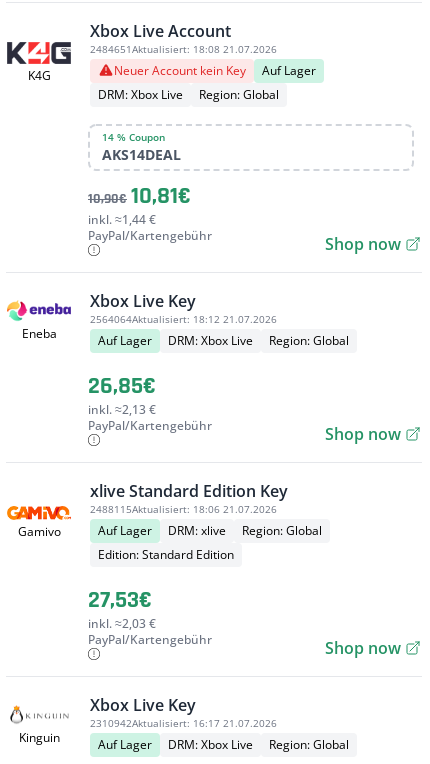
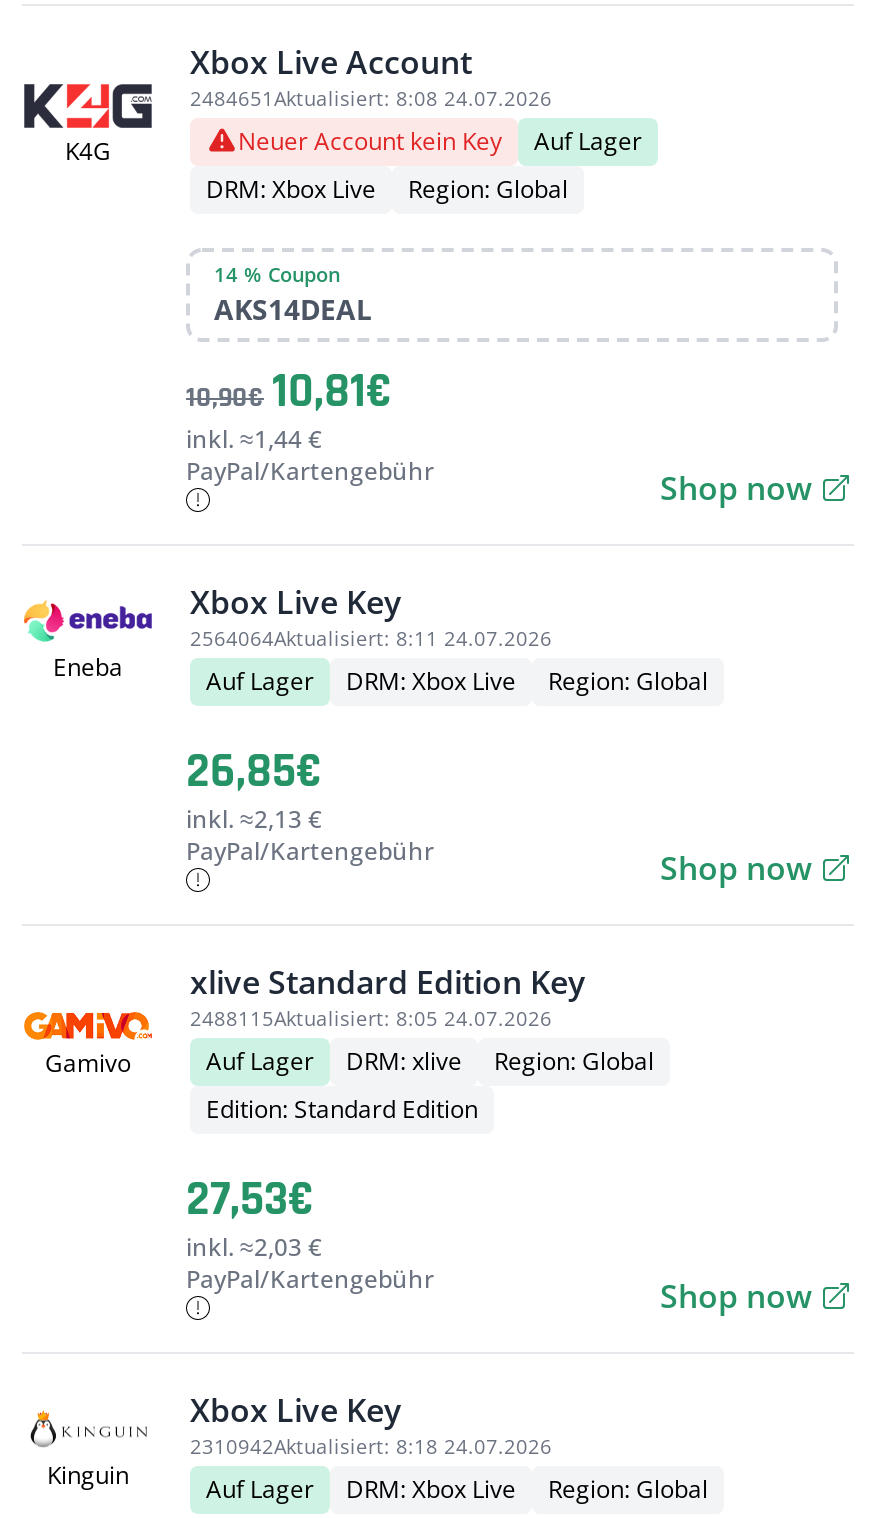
- 2484651 Aktualisiert: 18:08 21.07.2026
+ 2484651 Aktualisiert: 8:08 24.07.2026

- 2564064Aktualisiert: 18:12 21.07.2026
+ 2564064Aktualisiert: 8:11 24.07.2026

- 2488115Aktualisiert: 18:06 21.07.2026
+ 2488115Aktualisiert: 8:05 24.07.2026

- 2310942Aktualisiert: 16:17 21.07.2026
+ 2310942Aktualisiert: 8:18 24.07.2026
